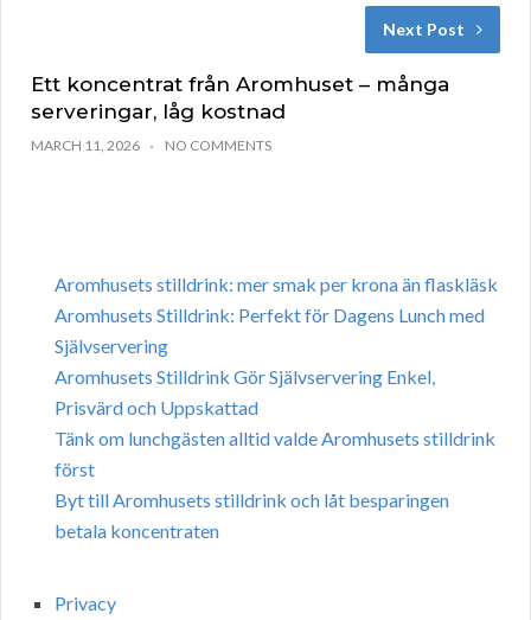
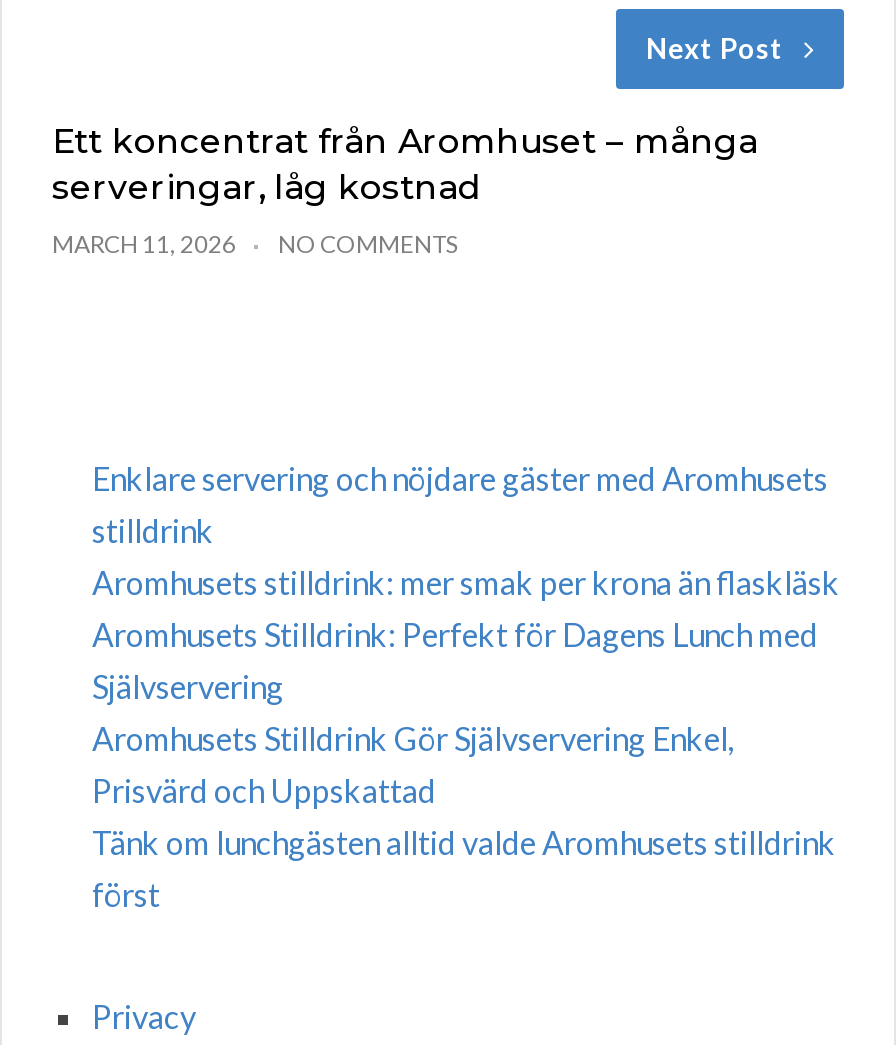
+ Enklare servering och nöjdare gäster med Aromhusets
+ stilldrink

moved down: Aromhusets stilldrink: mer smak per krona än flaskläsk | Aromhusets Stilldrink: Perfekt för Dagens Lunch med | Självservering | Aromhusets Stilldrink Gör Självservering Enkel, | Prisvärd och Uppskattad | Tänk om lunchgästen alltid valde Aromhusets stilldrink | först

- Byt till Aromhusets stilldrink och låt besparingen
- betala koncentraten
